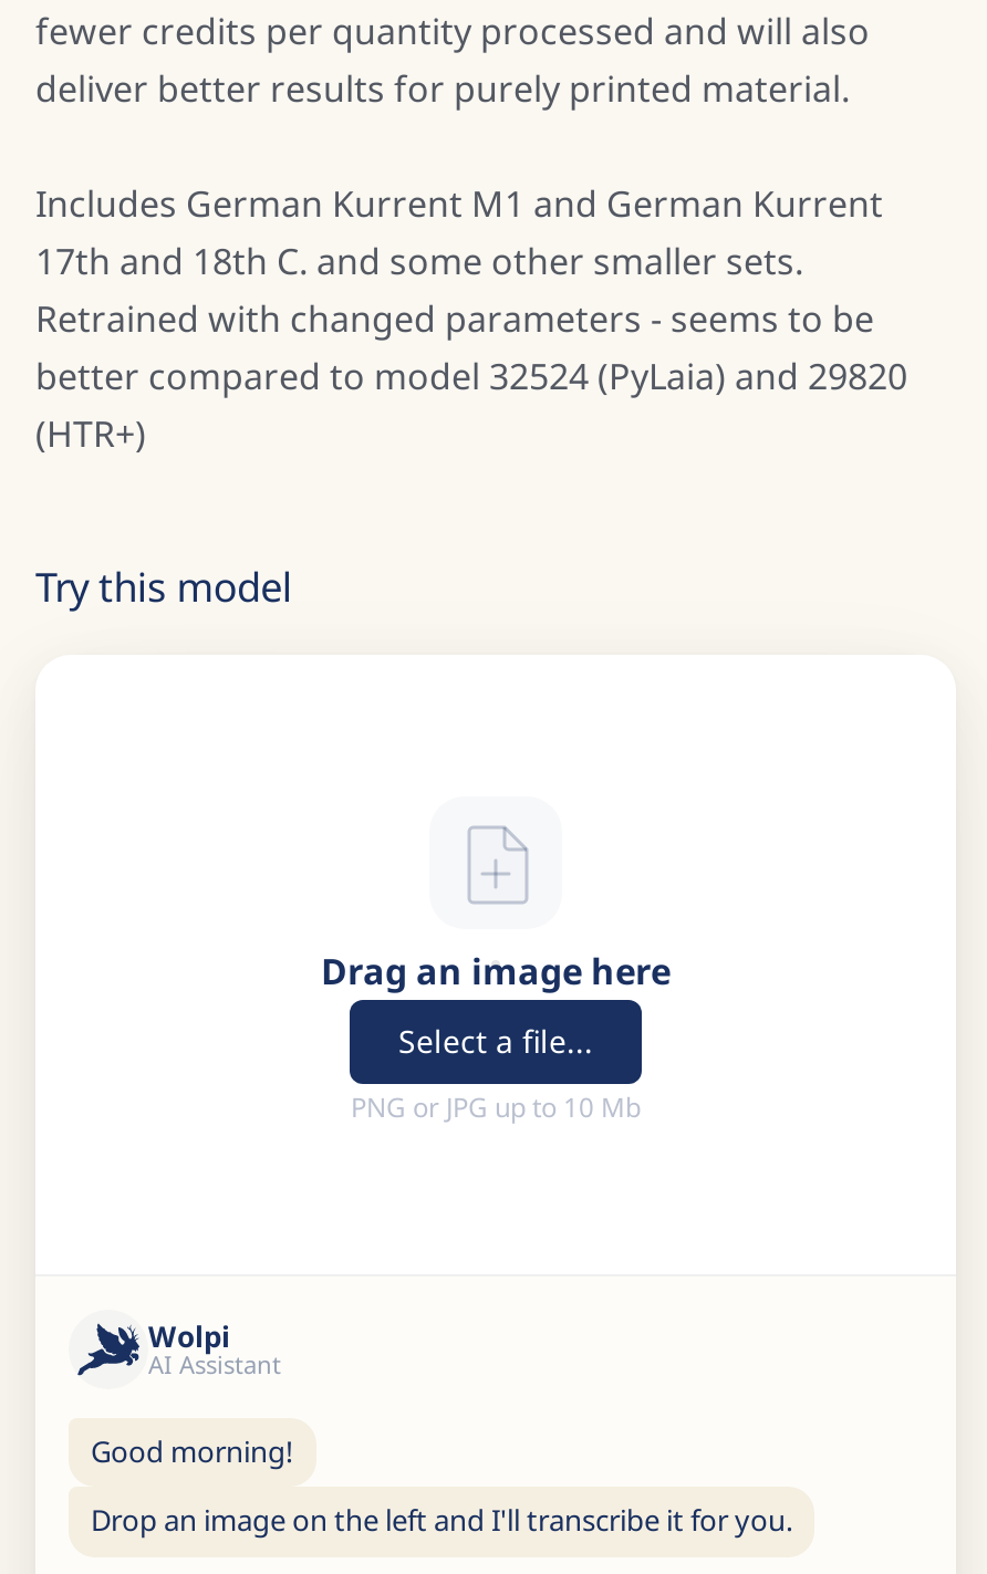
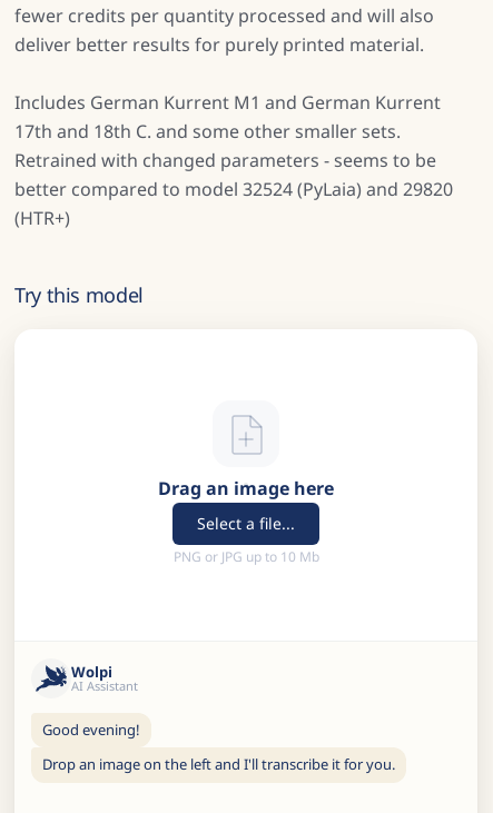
- Good morning!
+ Good evening!
